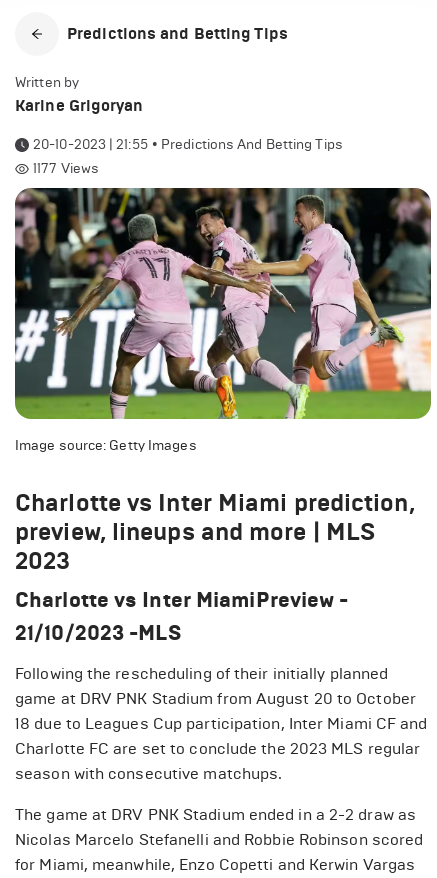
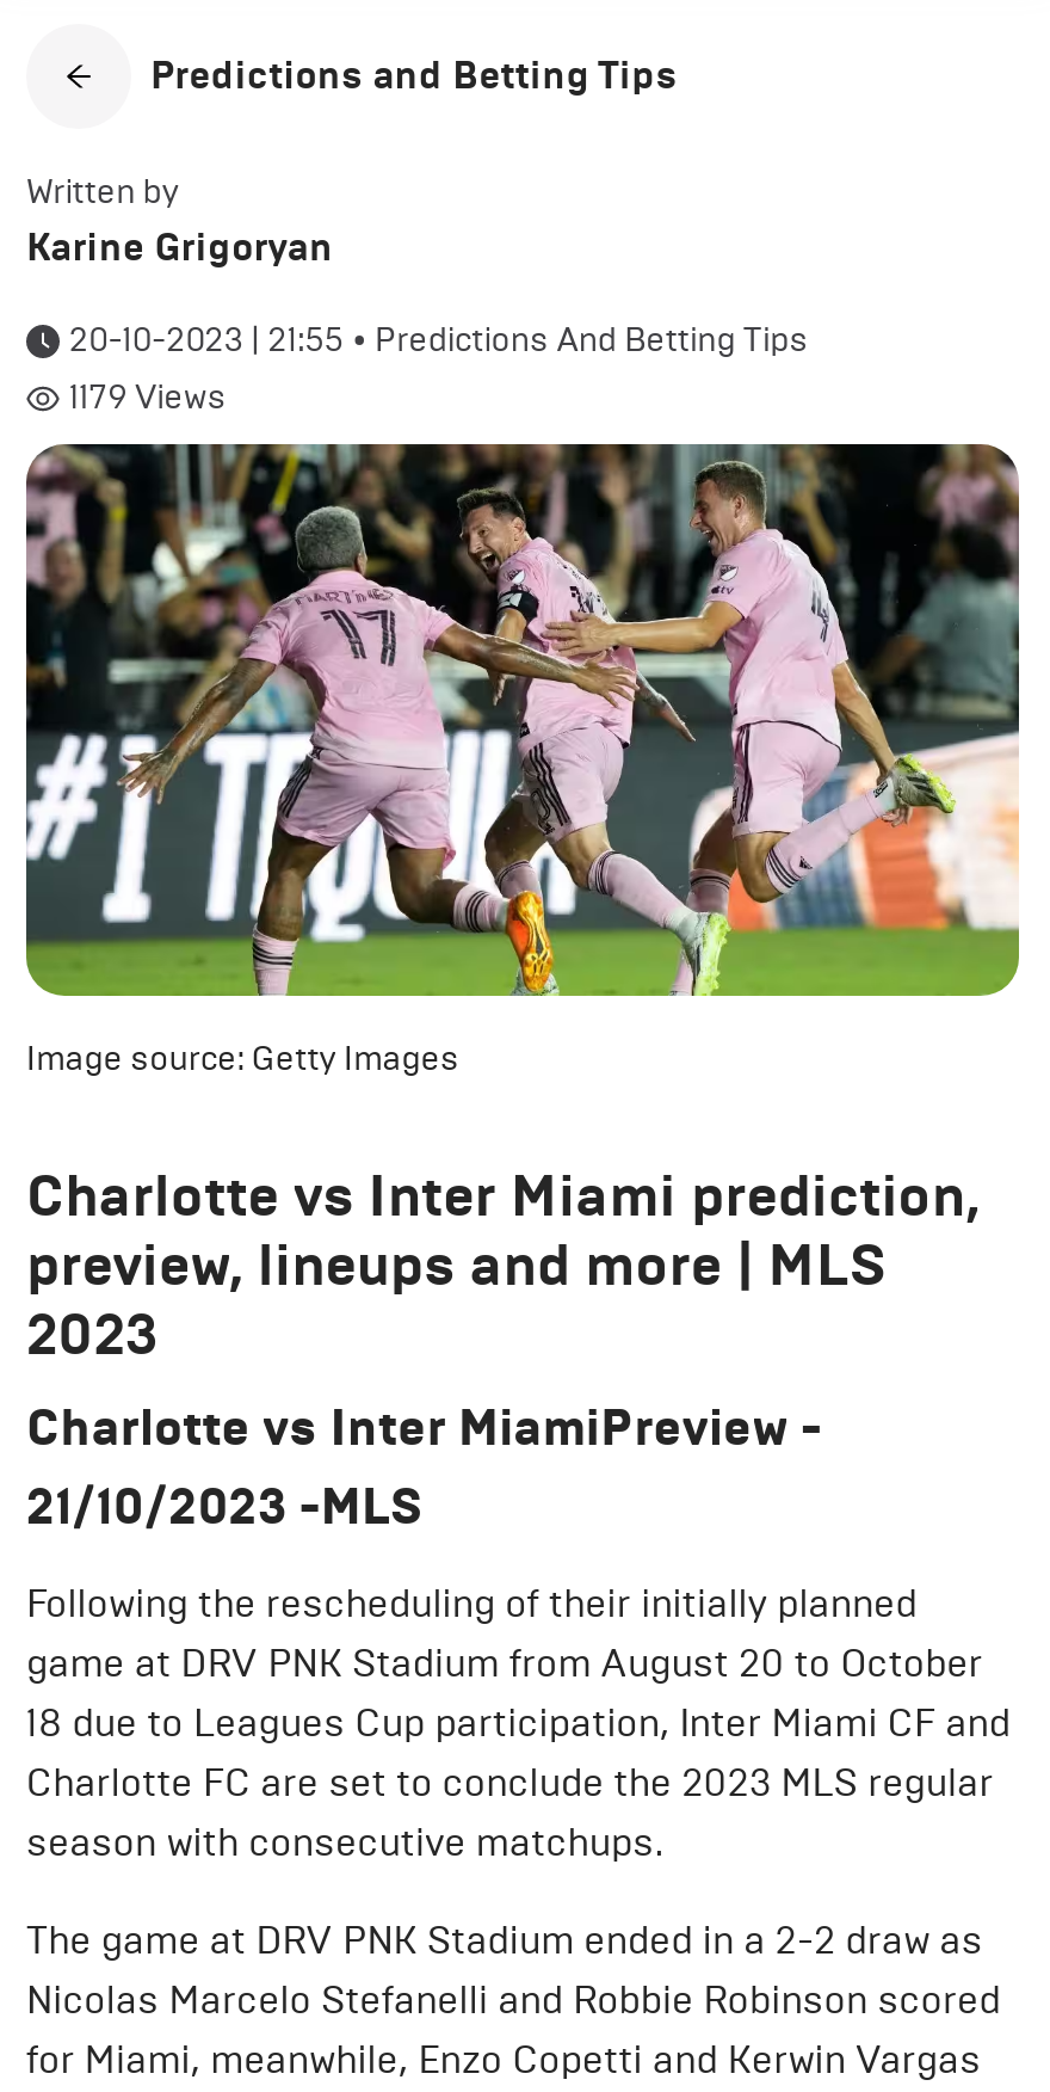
- 1177 Views
+ 1179 Views
